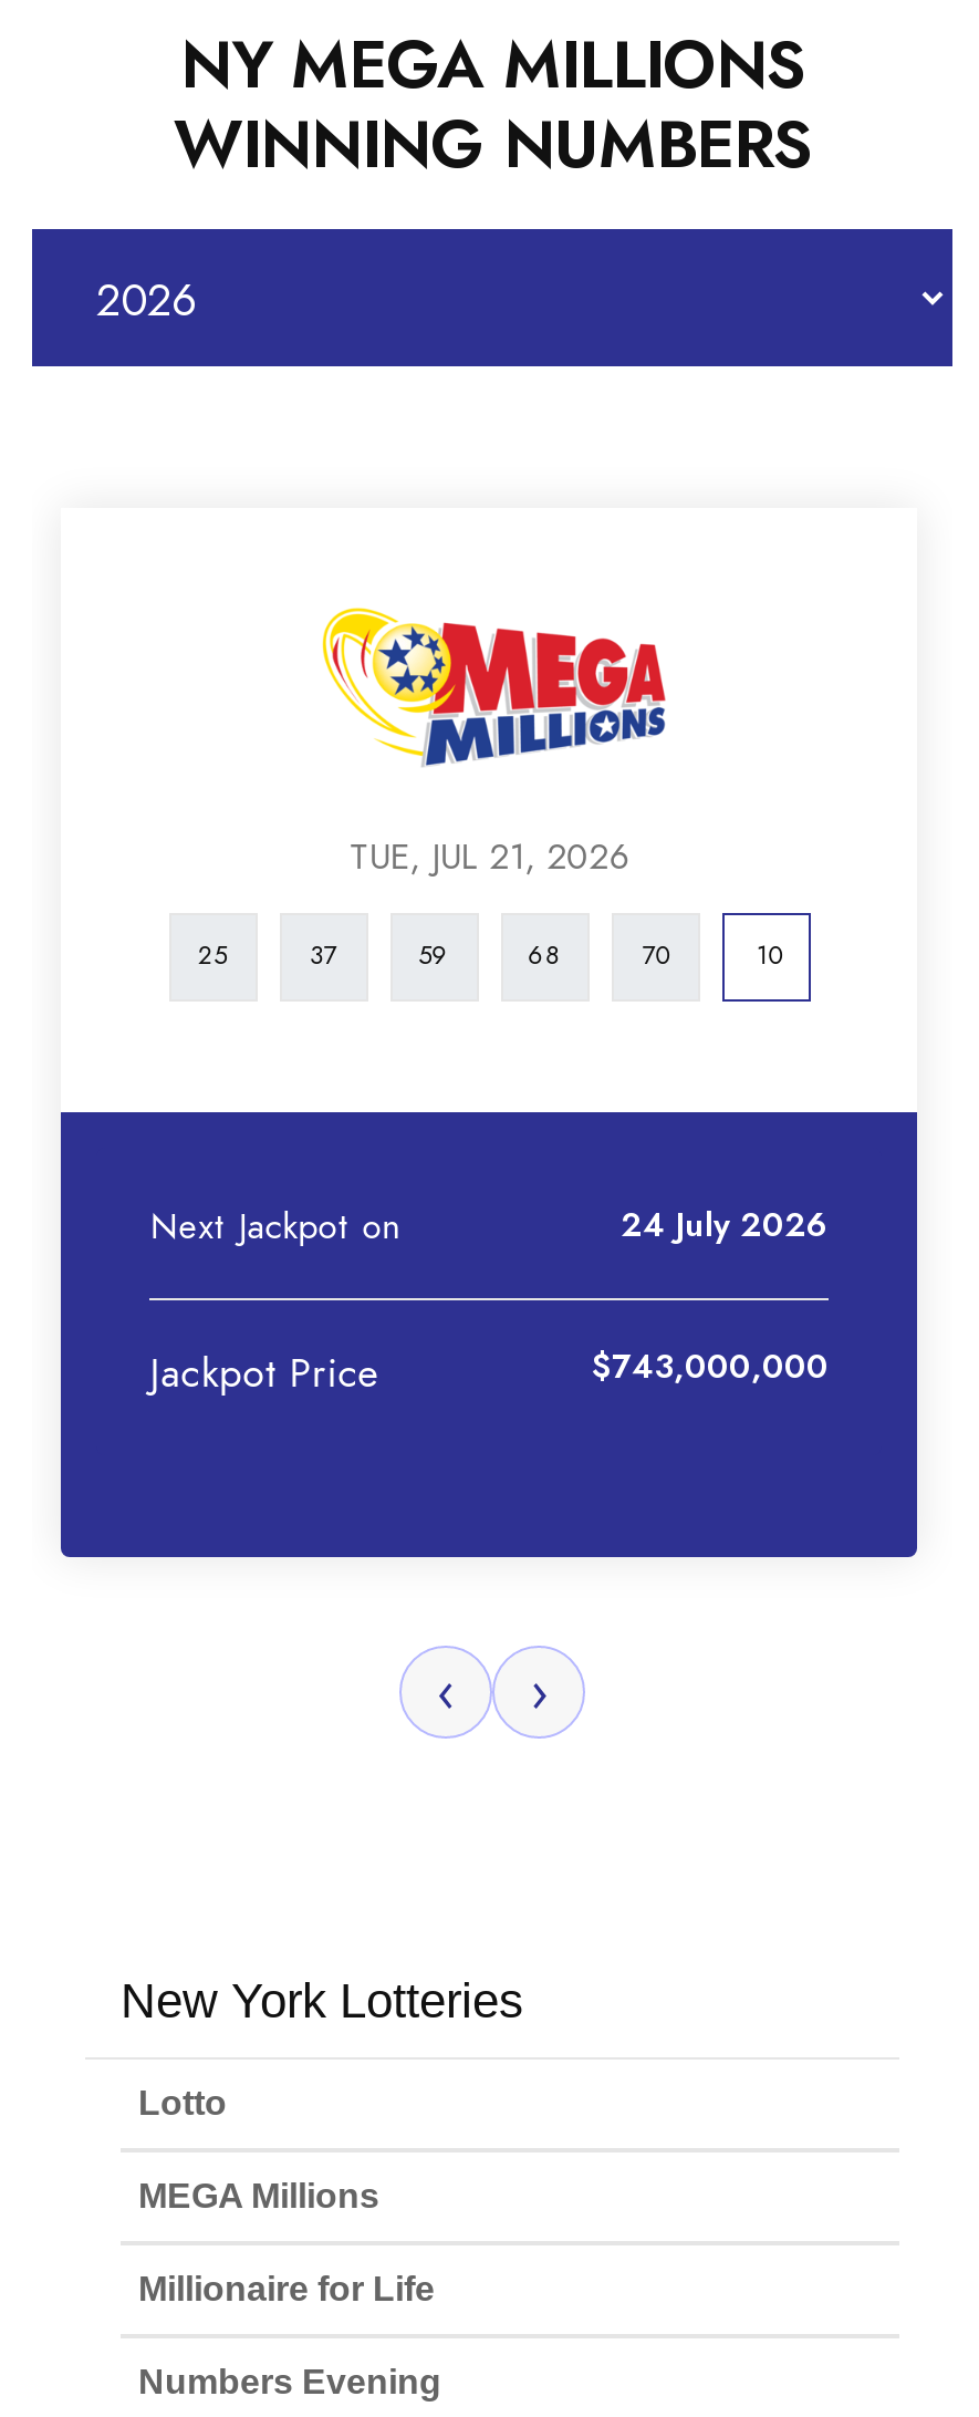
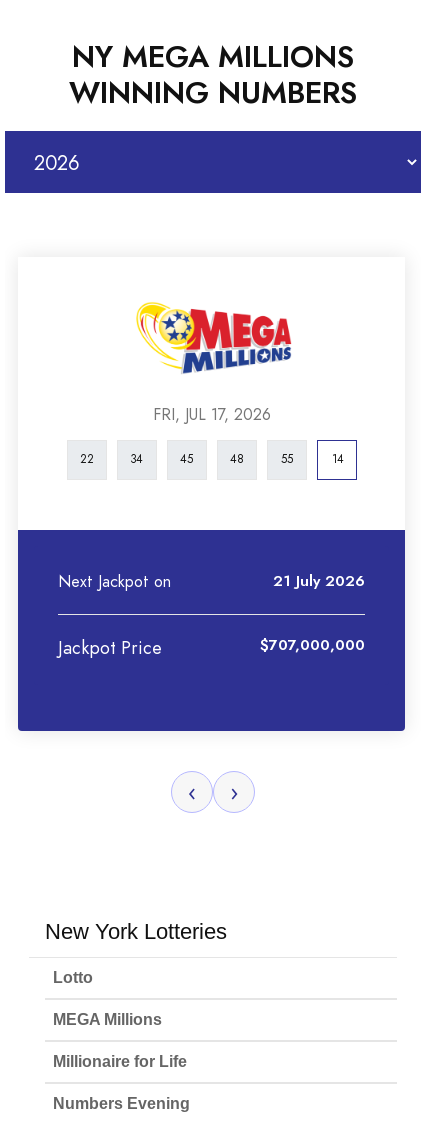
- TUE, JUL 21, 2026
+ FRI, JUL 17, 2026

- 24 July 2026
+ 21 July 2026

- $743,000,000
+ $707,000,000
